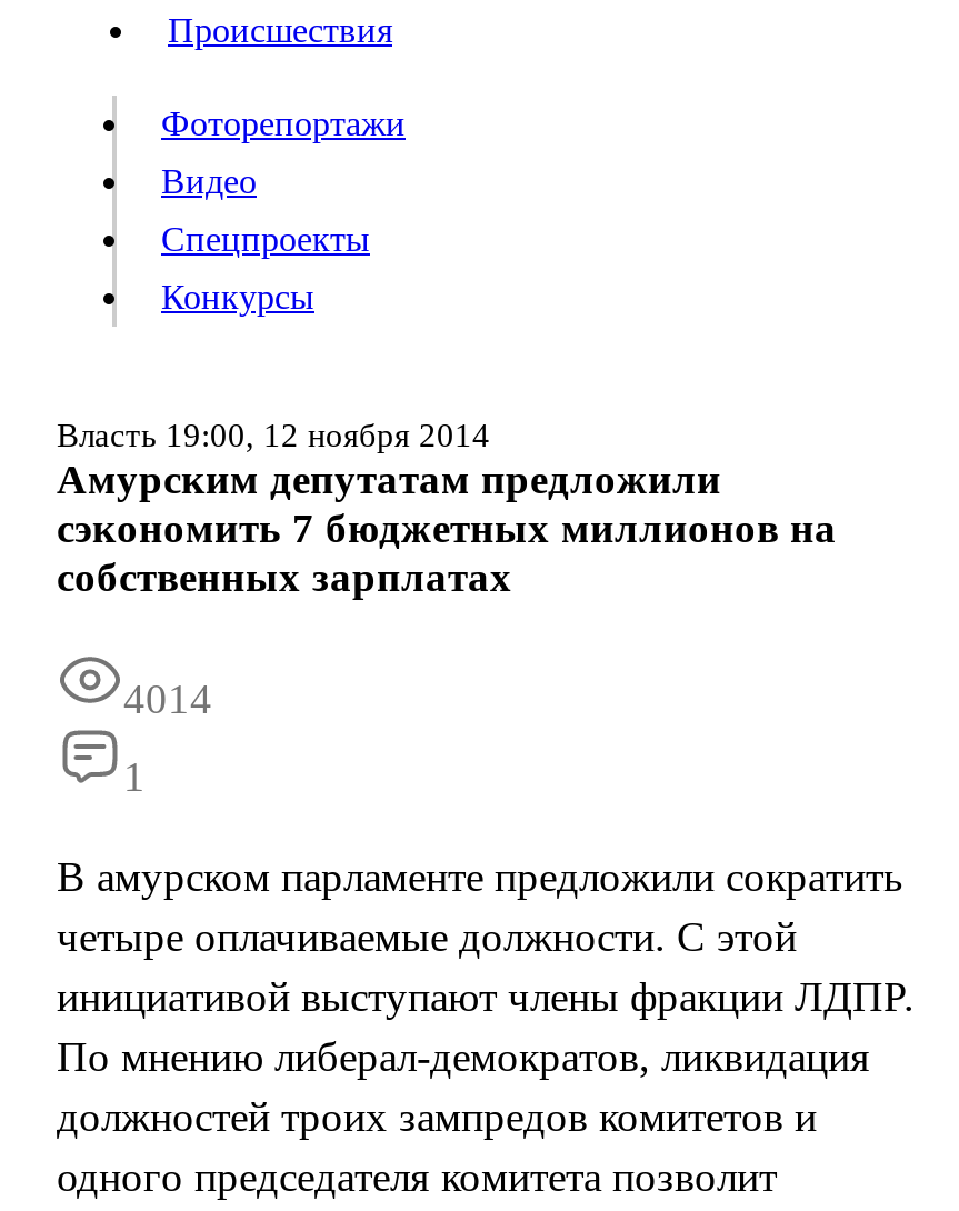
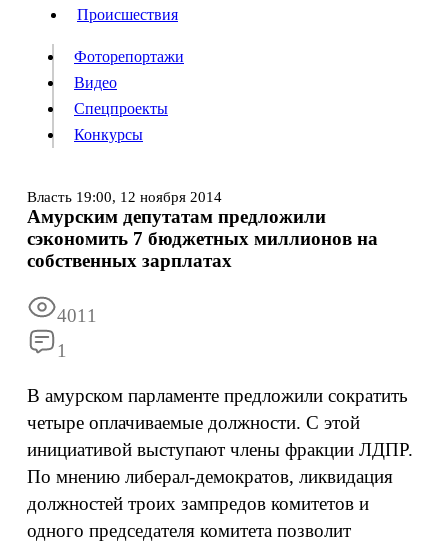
- 4014
+ 4011
